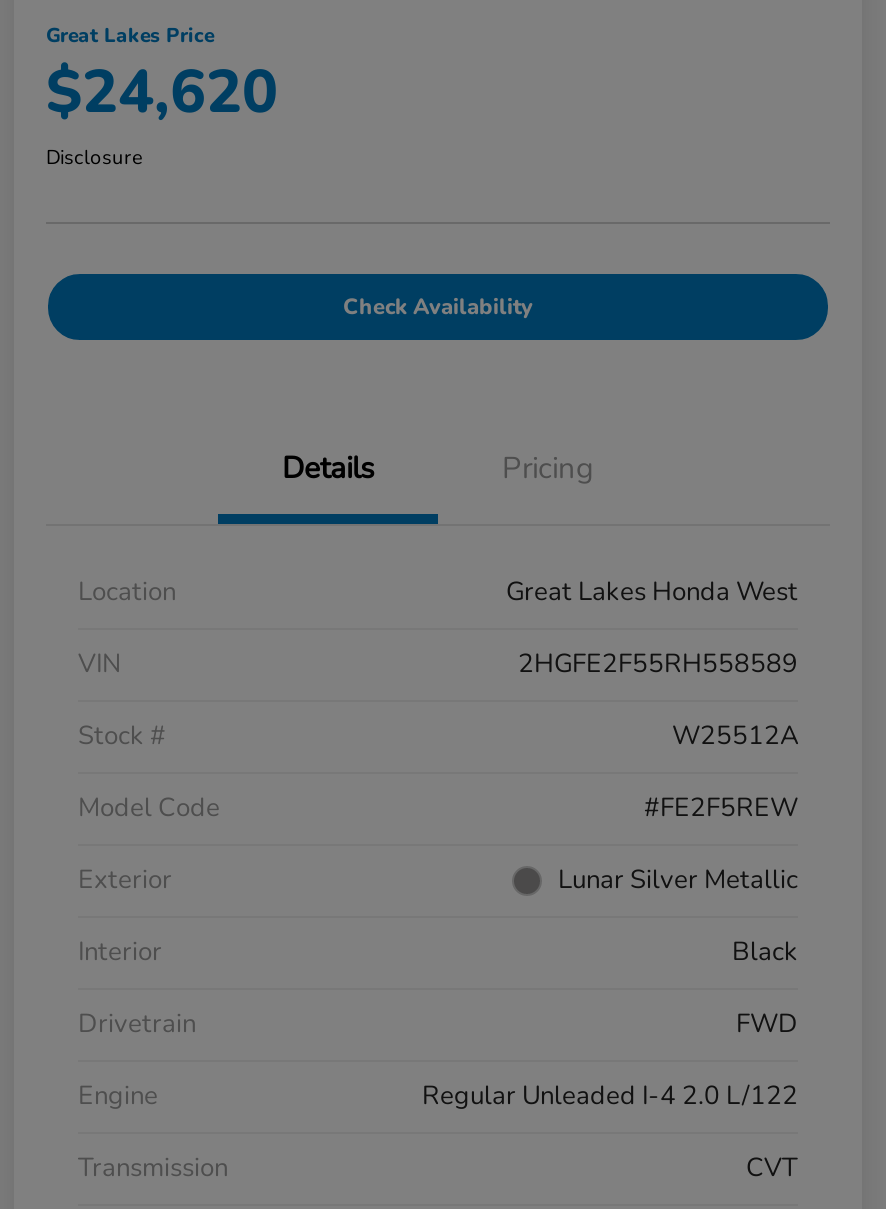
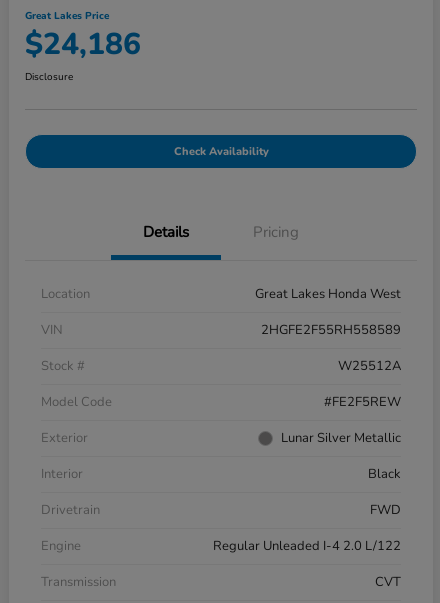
- $24,620
+ $24,186
